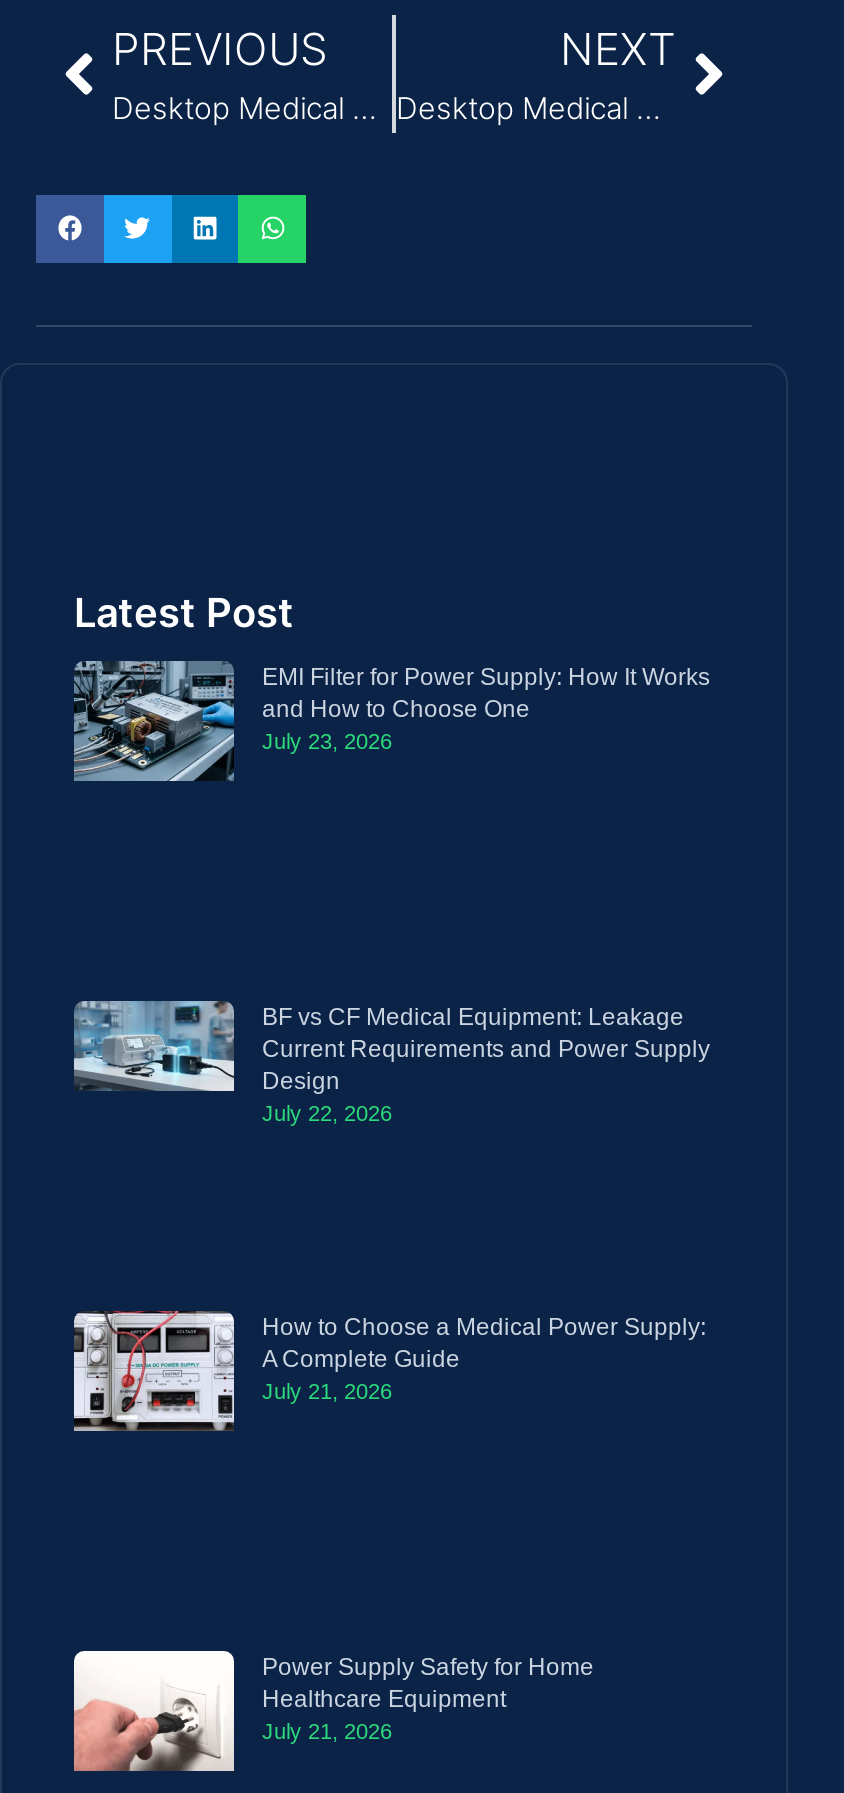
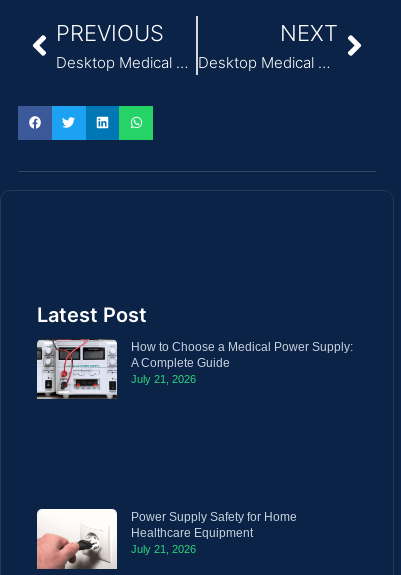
- [image]
- EMI Filter for Power Supply: How It Works
- and How to Choose One
- July 23, 2026

- [image]
- BF vs CF Medical Equipment: Leakage
- Current Requirements and Power Supply
- Design
- July 22, 2026
